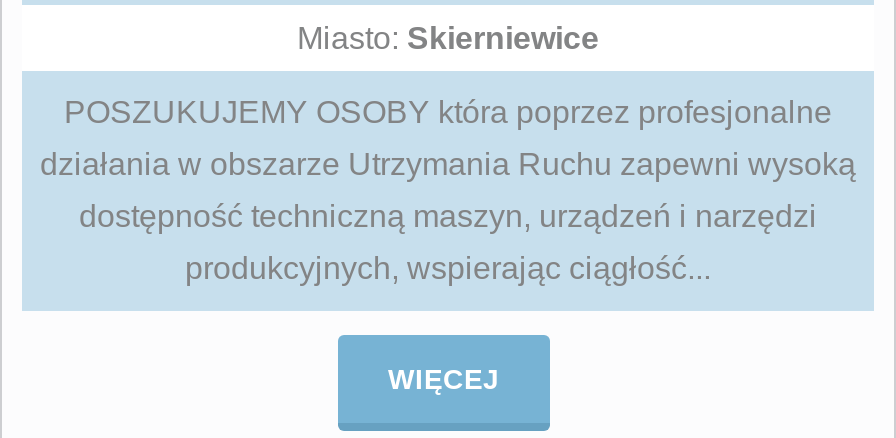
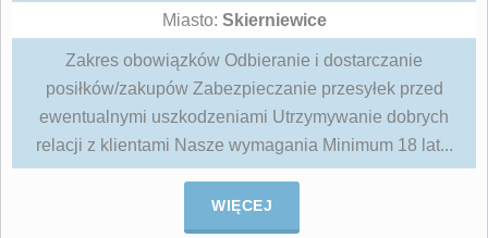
- POSZUKUJEMY OSOBY która poprzez profesjonalne
+ Zakres obowiązków Odbieranie i dostarczanie

- działania w obszarze Utrzymania Ruchu zapewni wysoką
+ posiłków/zakupów Zabezpieczanie przesyłek przed

- dostępność techniczną maszyn, urządzeń i narzędzi
+ ewentualnymi uszkodzeniami Utrzymywanie dobrych

- produkcyjnych, wspierając ciągłość...
+ relacji z klientami Nasze wymagania Minimum 18 lat...
